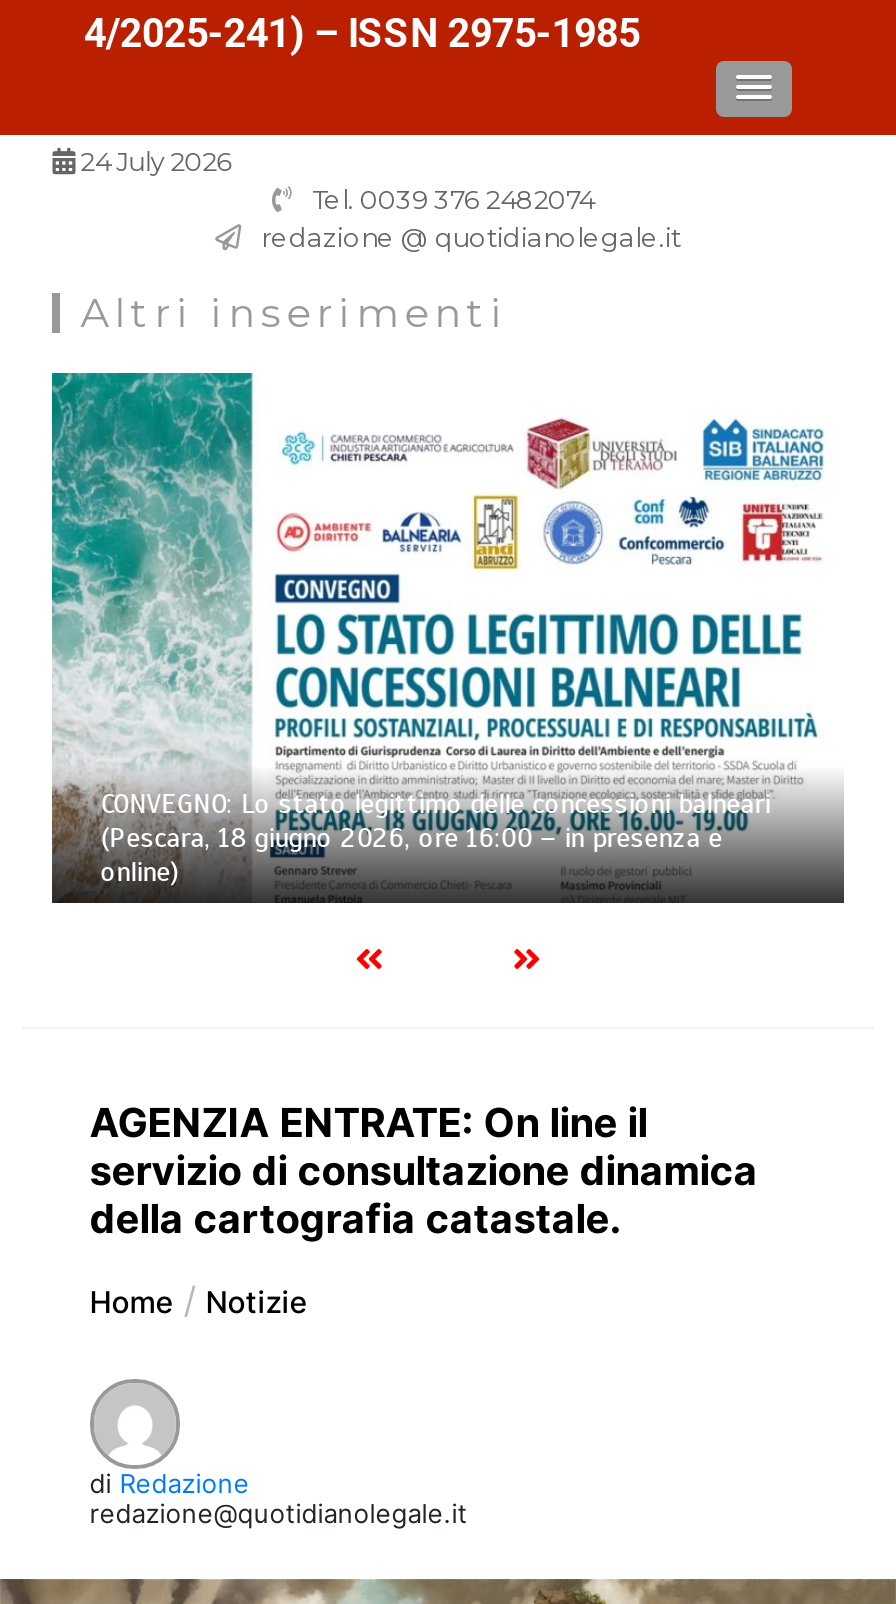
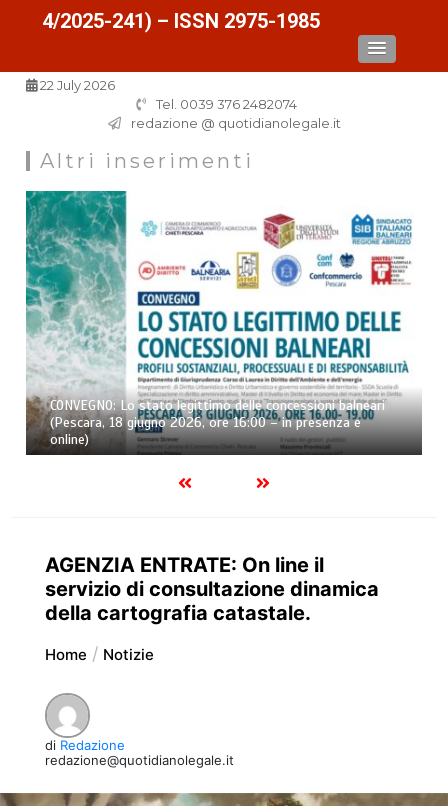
- 24 July 2026
+ 22 July 2026
